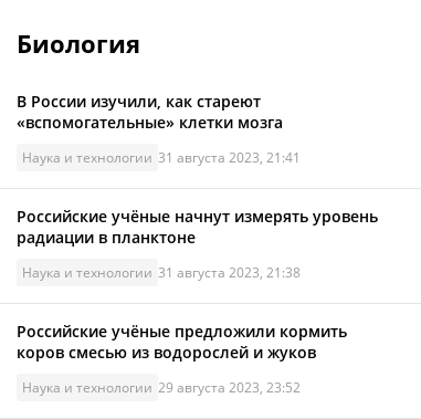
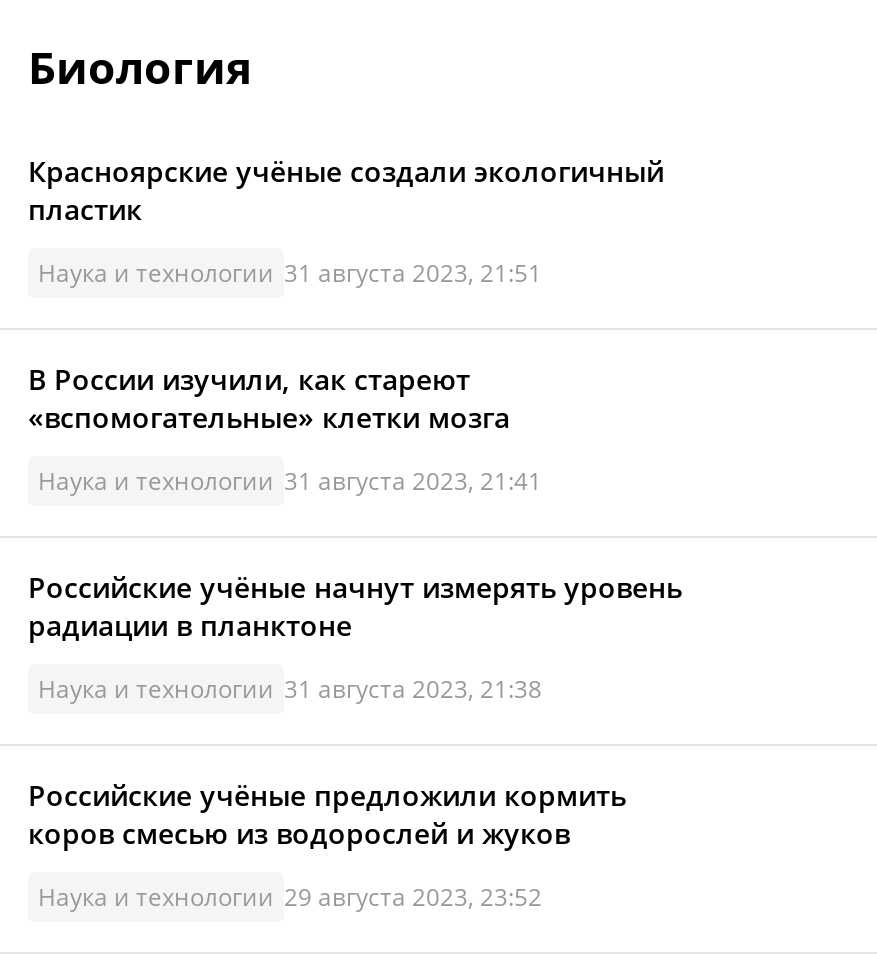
+ Красноярские учёные создали экологичный
+ пластик
+ Наука и технологии 31 августа 2023, 21:51
